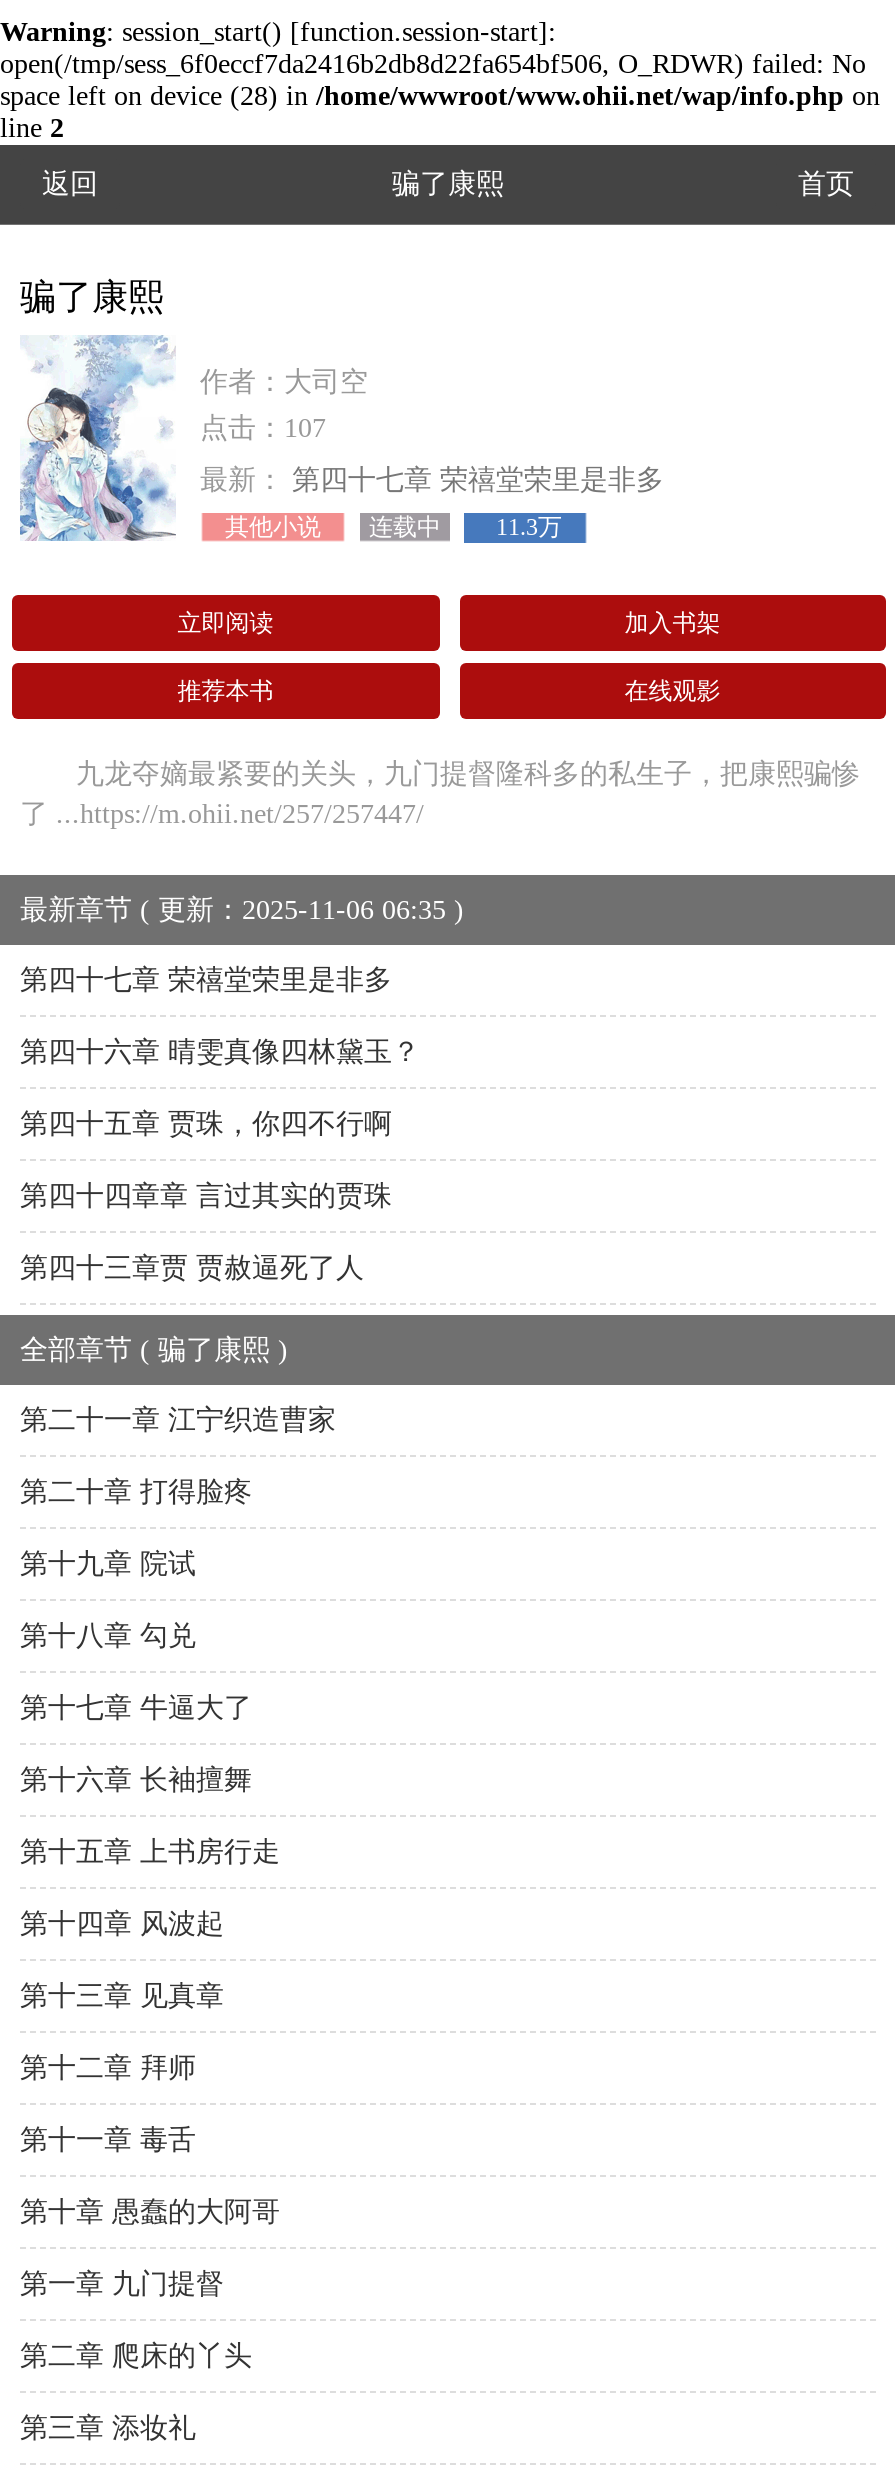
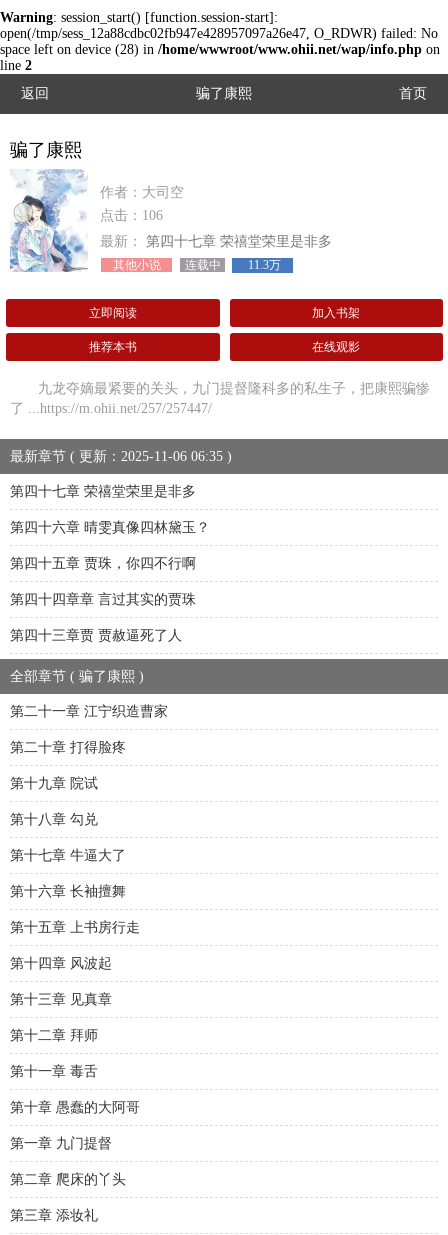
- open(/tmp/sess_6f0eccf7da2416b2db8d22fa654bf506, O_RDWR) failed: No
+ open(/tmp/sess_12a88cdbc02fb947e428957097a26e47, O_RDWR) failed: No

- 点击：107
+ 点击：106
